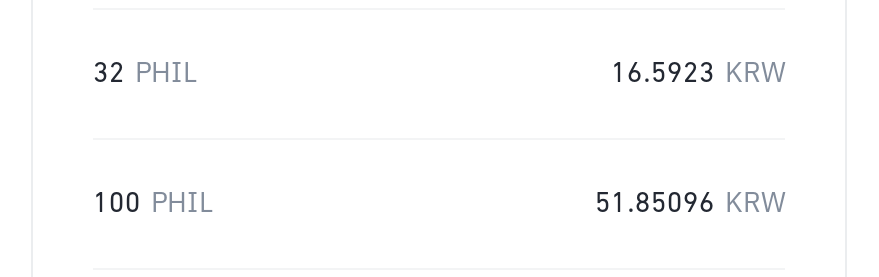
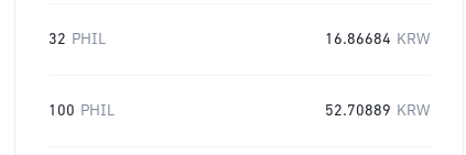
- 16.5923 KRW
+ 16.86684 KRW

- 51.85096 KRW
+ 52.70889 KRW
